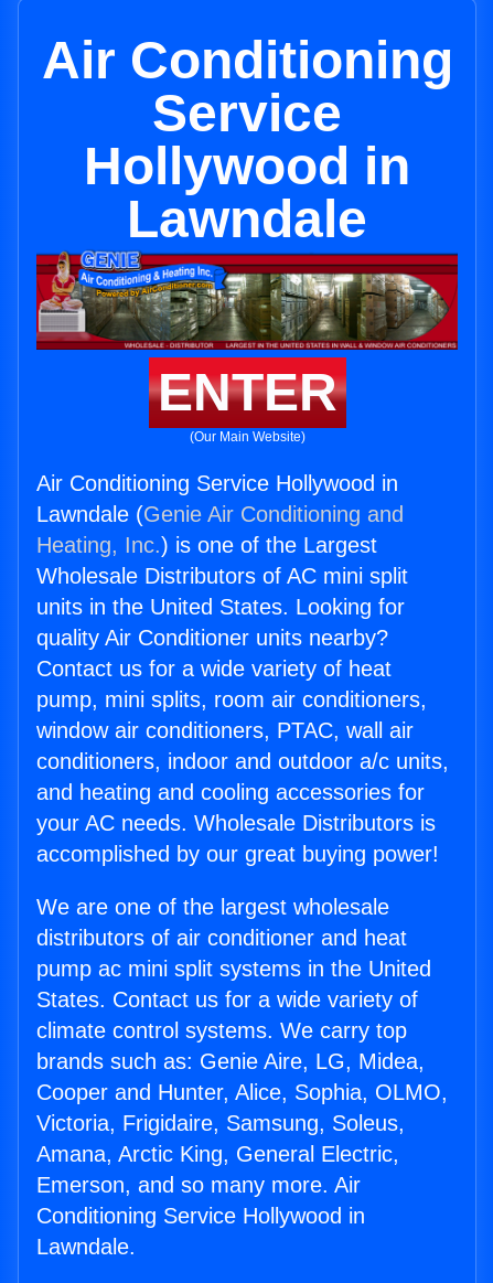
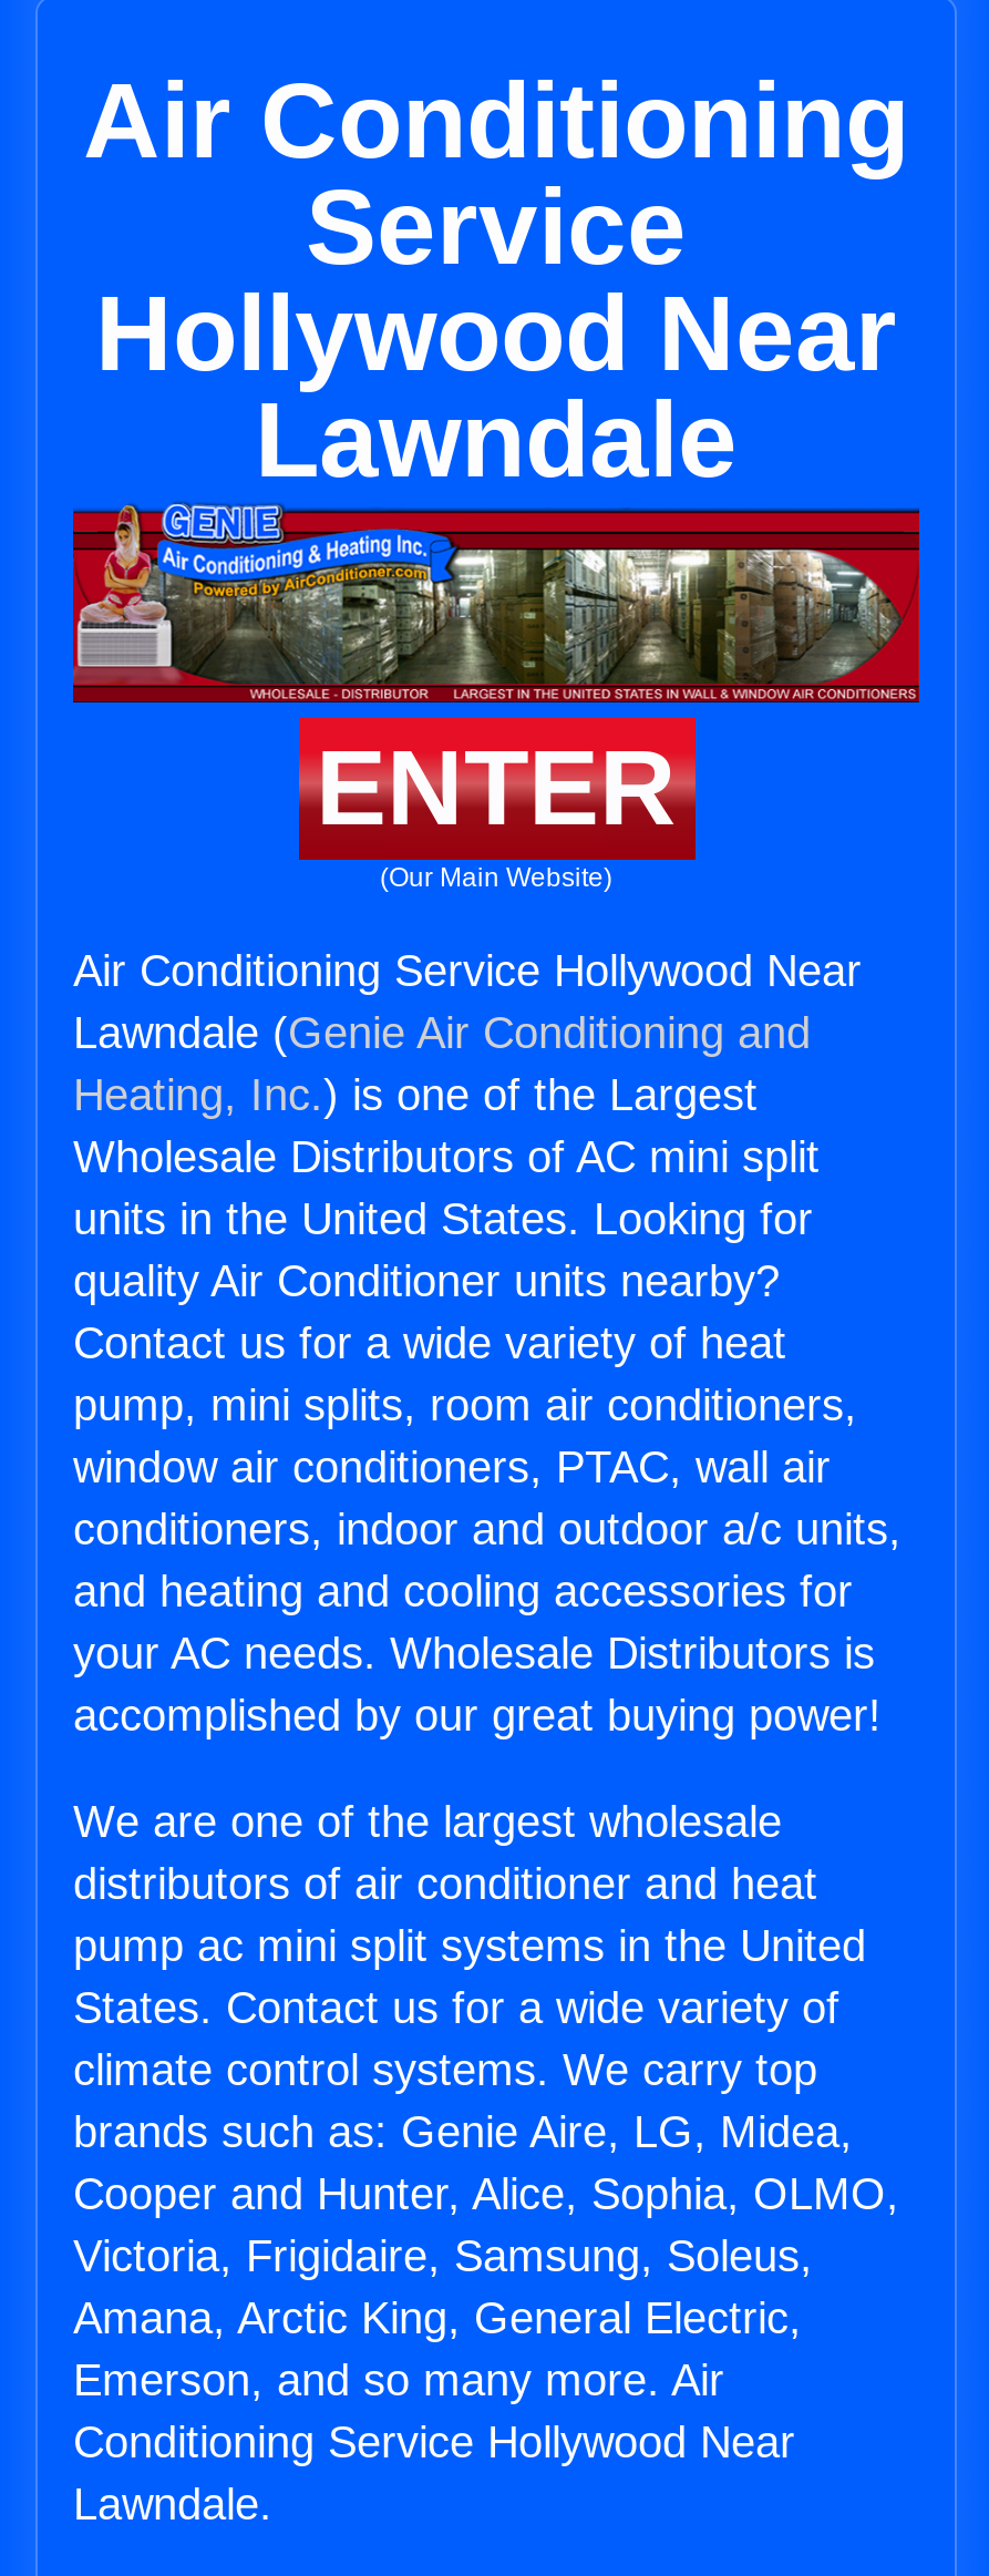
- Hollywood in
+ Hollywood Near

- Air Conditioning Service Hollywood in
+ Air Conditioning Service Hollywood Near

- Conditioning Service Hollywood in
+ Conditioning Service Hollywood Near
